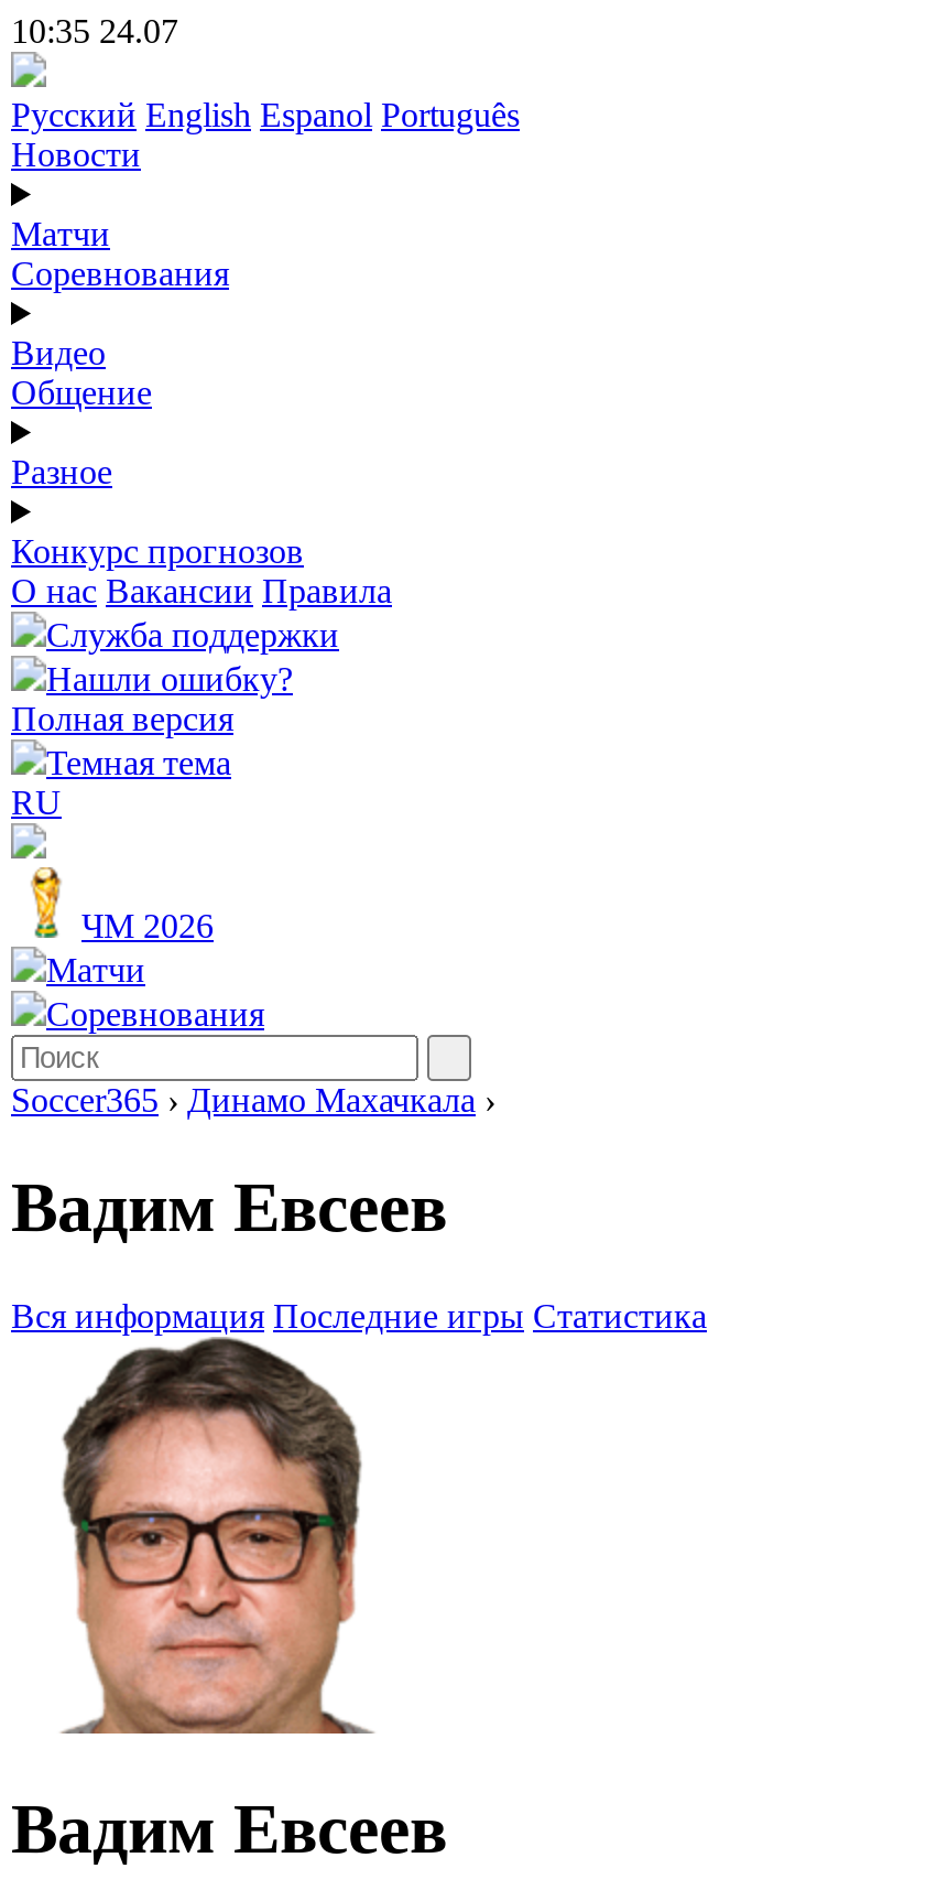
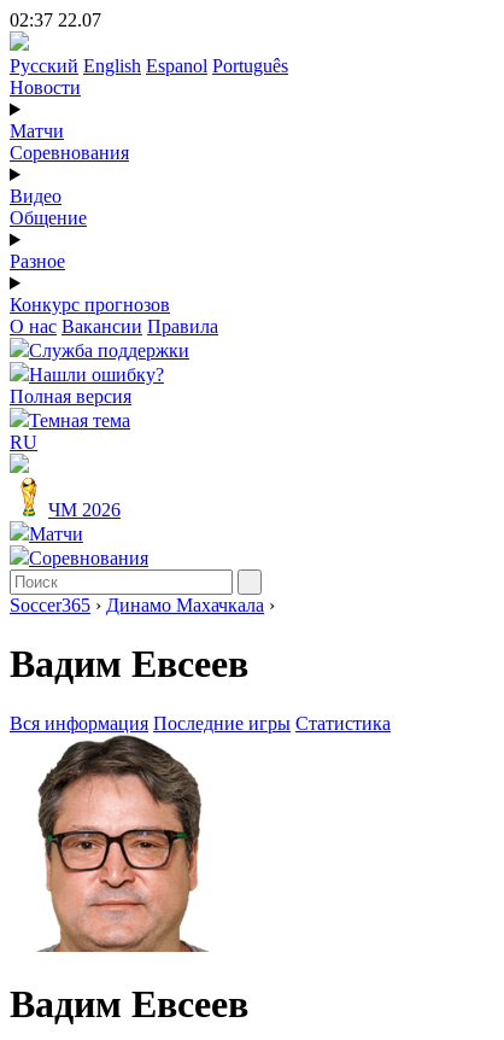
- 10:35 24.07
+ 02:37 22.07
